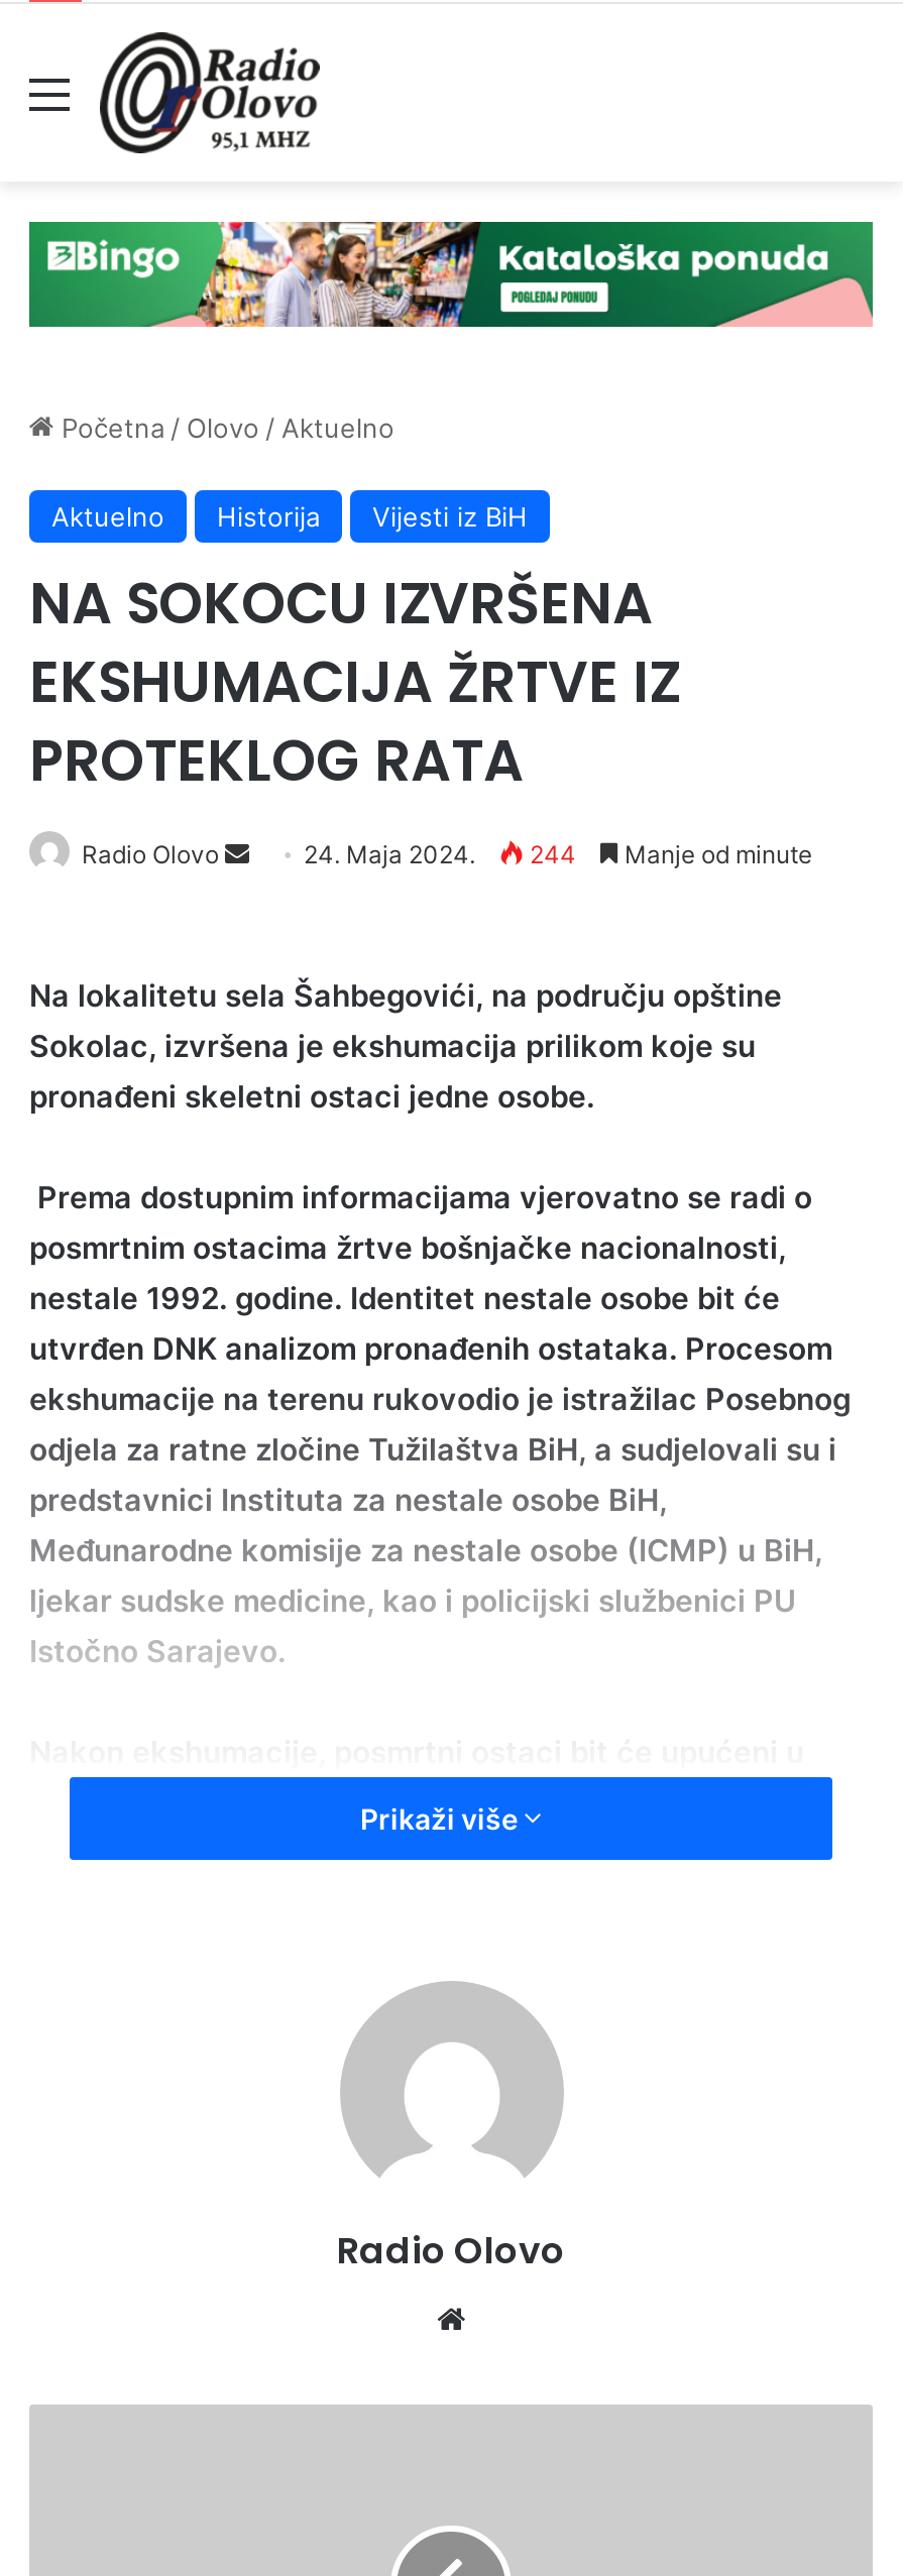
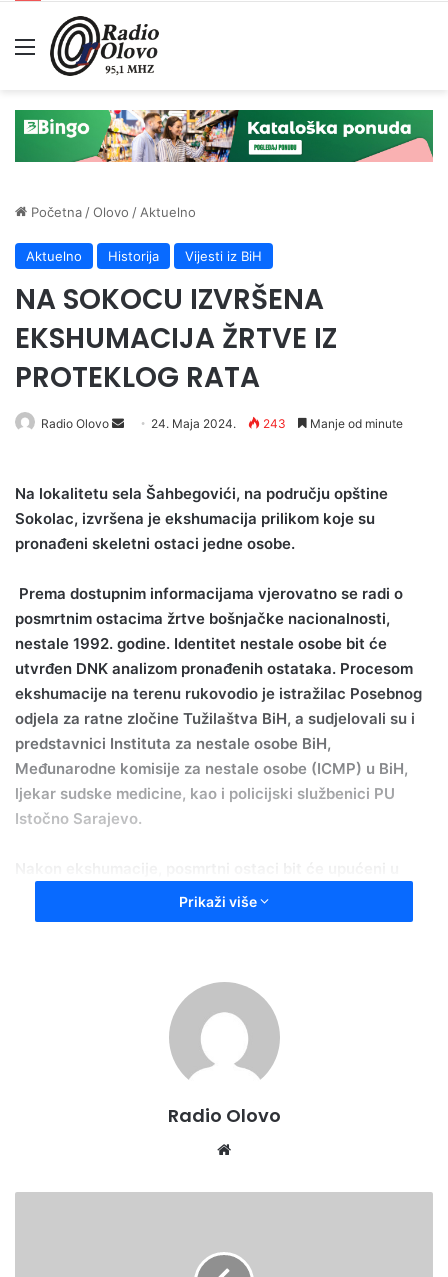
- 244
+ 243
